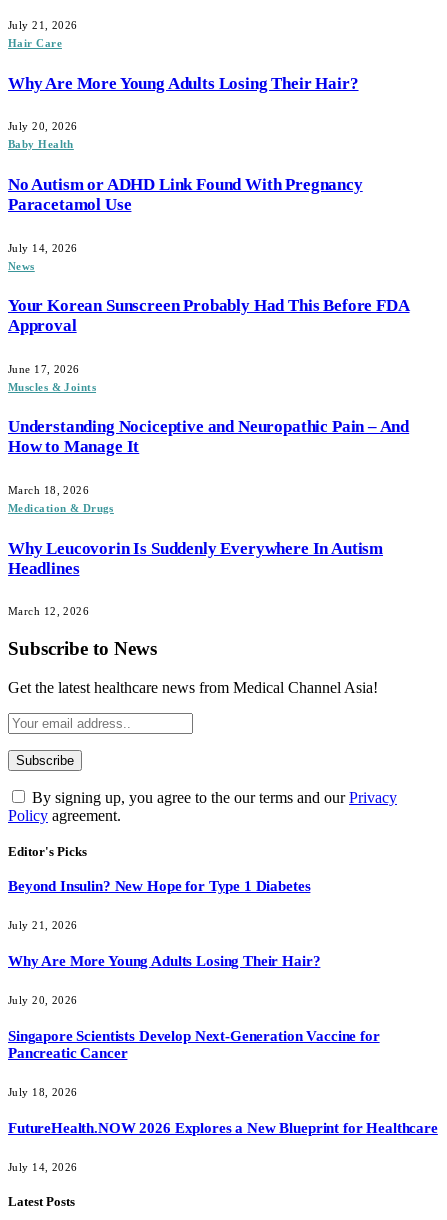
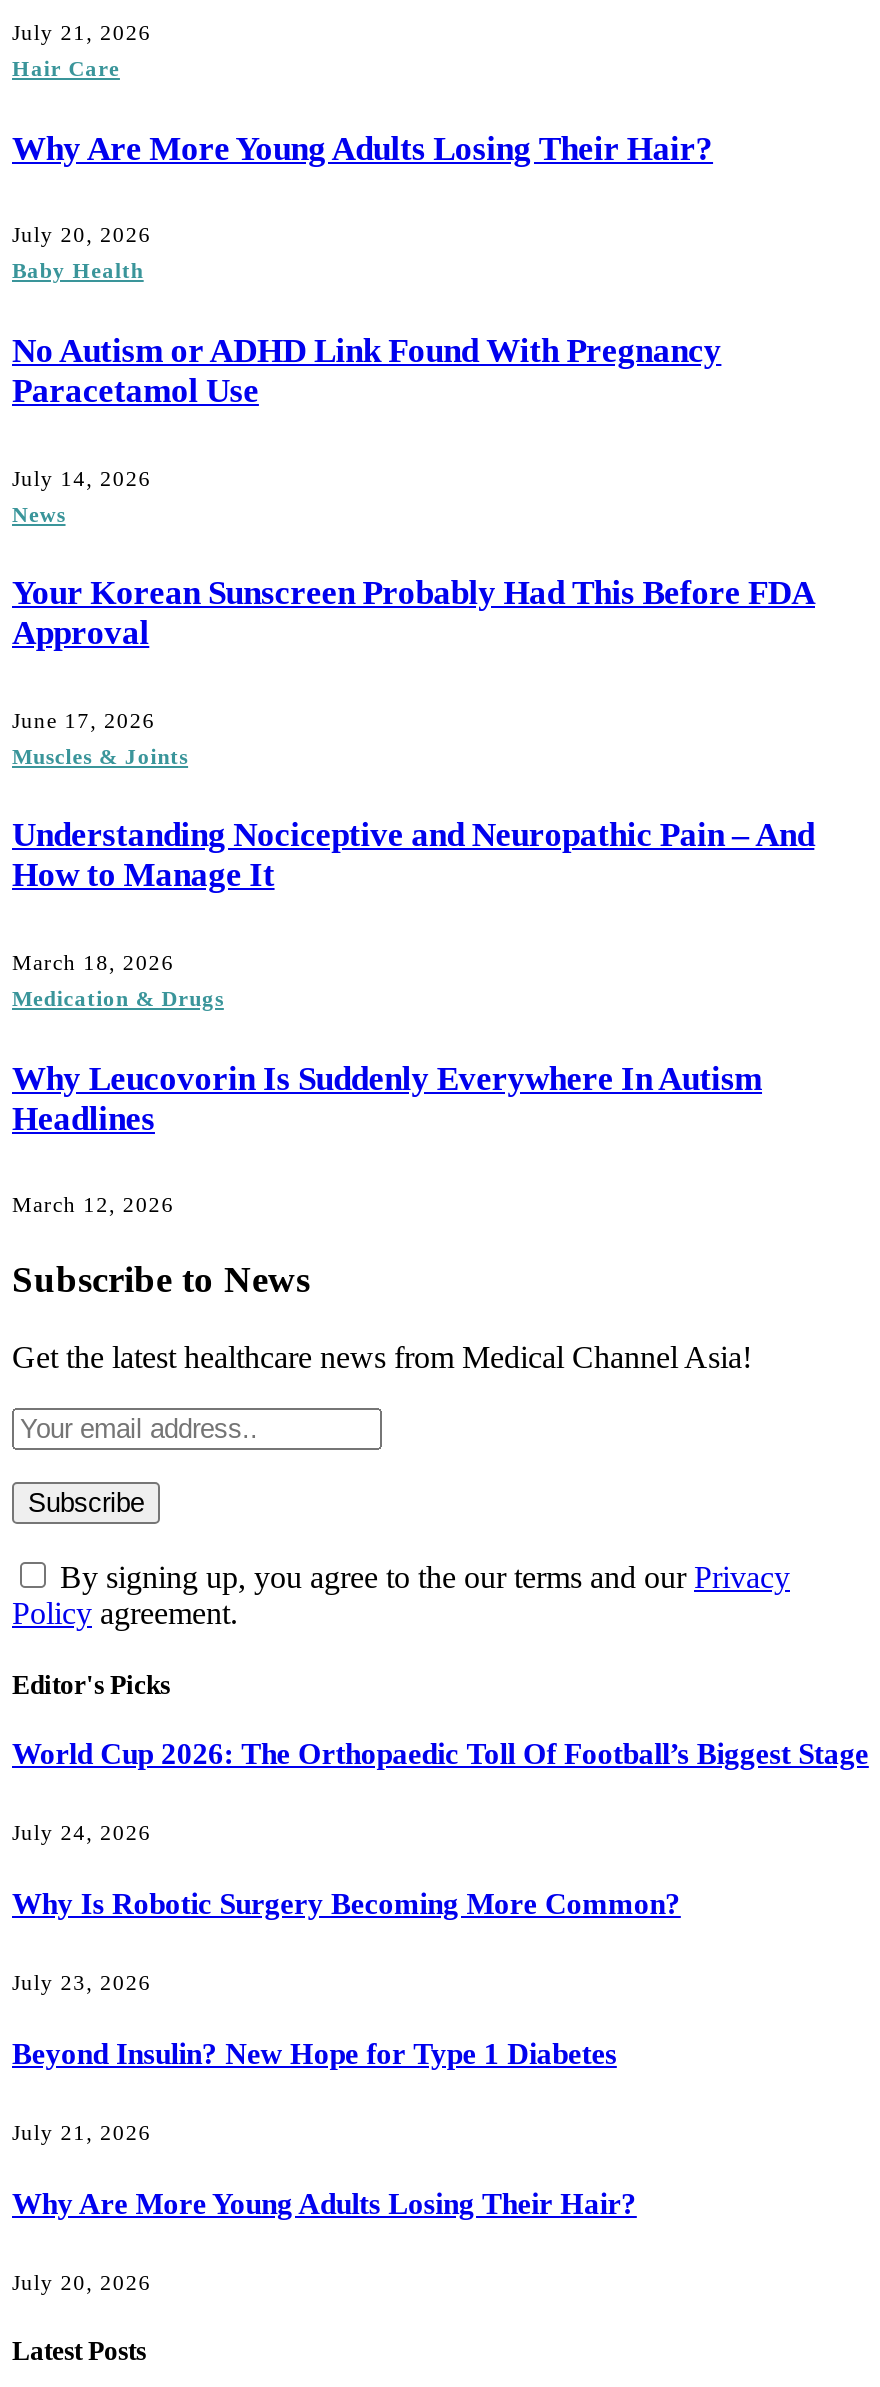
+ World Cup 2026: The Orthopaedic Toll Of Football’s Biggest Stage
+ July 24, 2026
+ Why Is Robotic Surgery Becoming More Common?
+ July 23, 2026

moved down: Beyond Insulin? New Hope for Type 1 Diabetes | July 21, 2026 | Why Are More Young Adults Losing Their Hair? | July 20, 2026

- Singapore Scientists Develop Next-Generation Vaccine for
- Pancreatic Cancer
- July 18, 2026
- FutureHealth.NOW 2026 Explores a New Blueprint for Healthcare
- July 14, 2026
